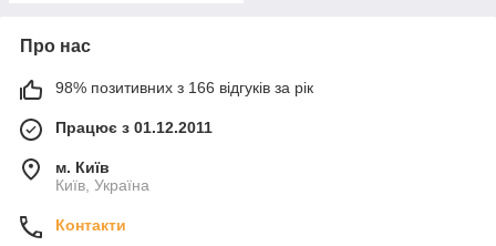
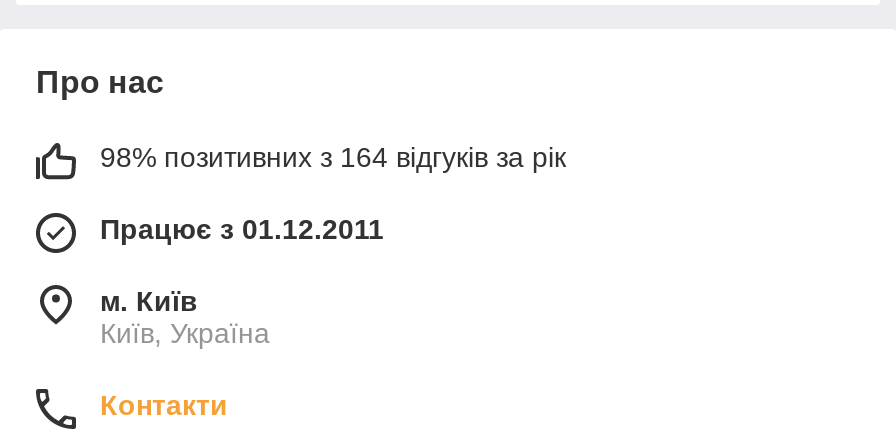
- 98% позитивних з 166 відгуків за рік
+ 98% позитивних з 164 відгуків за рік
